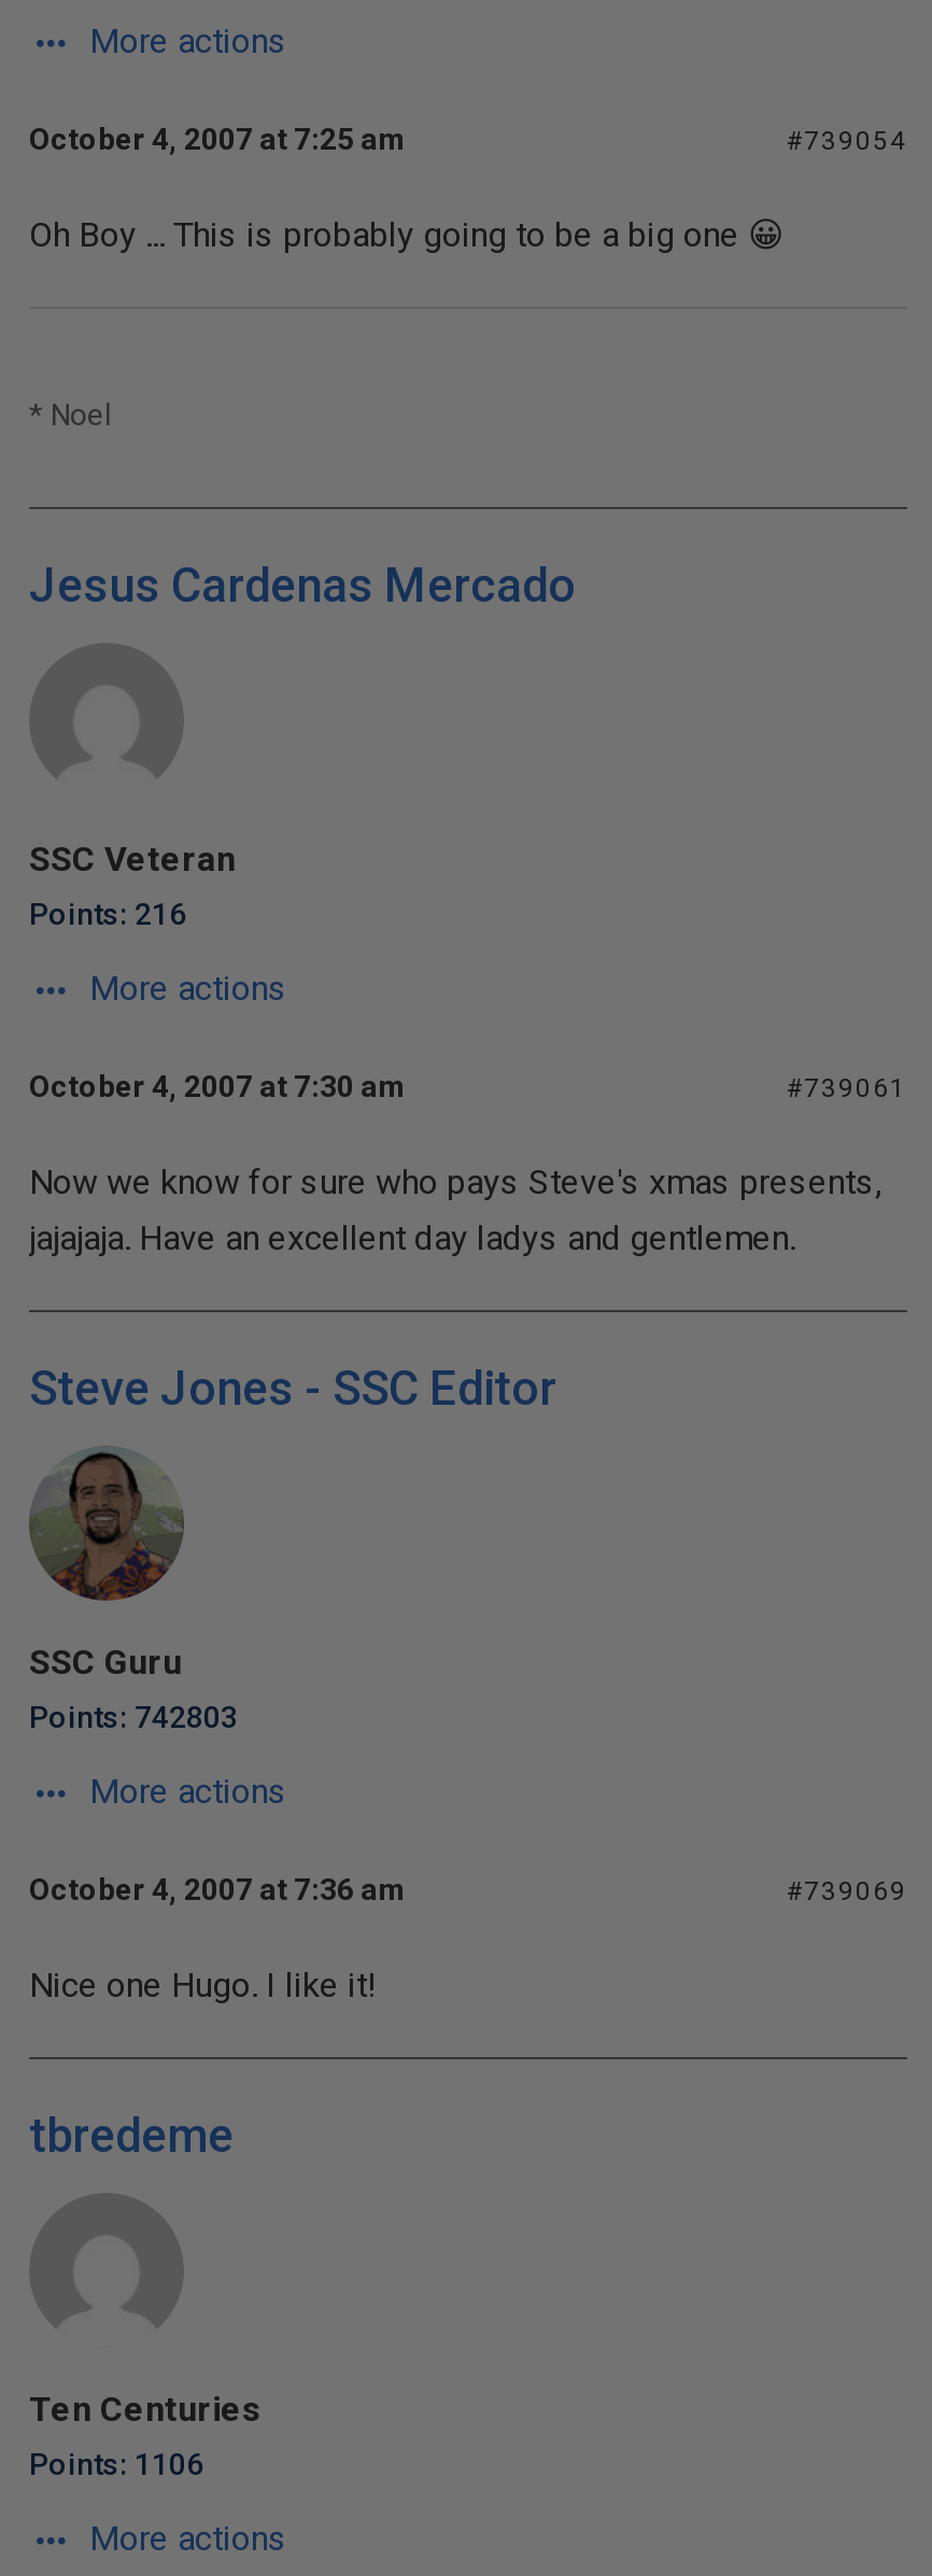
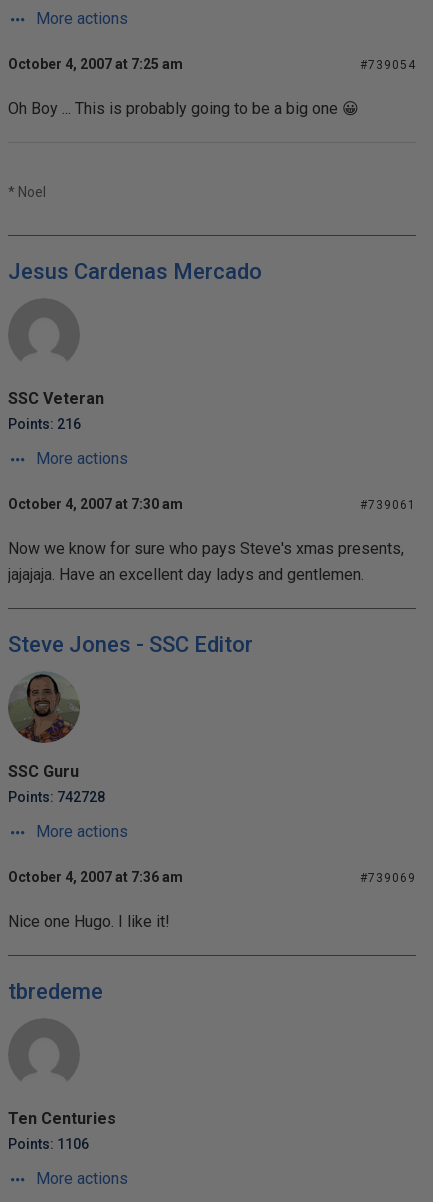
- Points: 742803
+ Points: 742728
